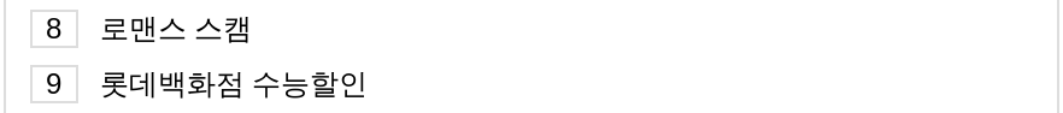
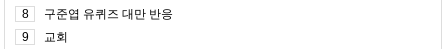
- 로맨스 스캠
+ 구준엽 유퀴즈 대만 반응

- 롯데백화점 수능할인
+ 교회
